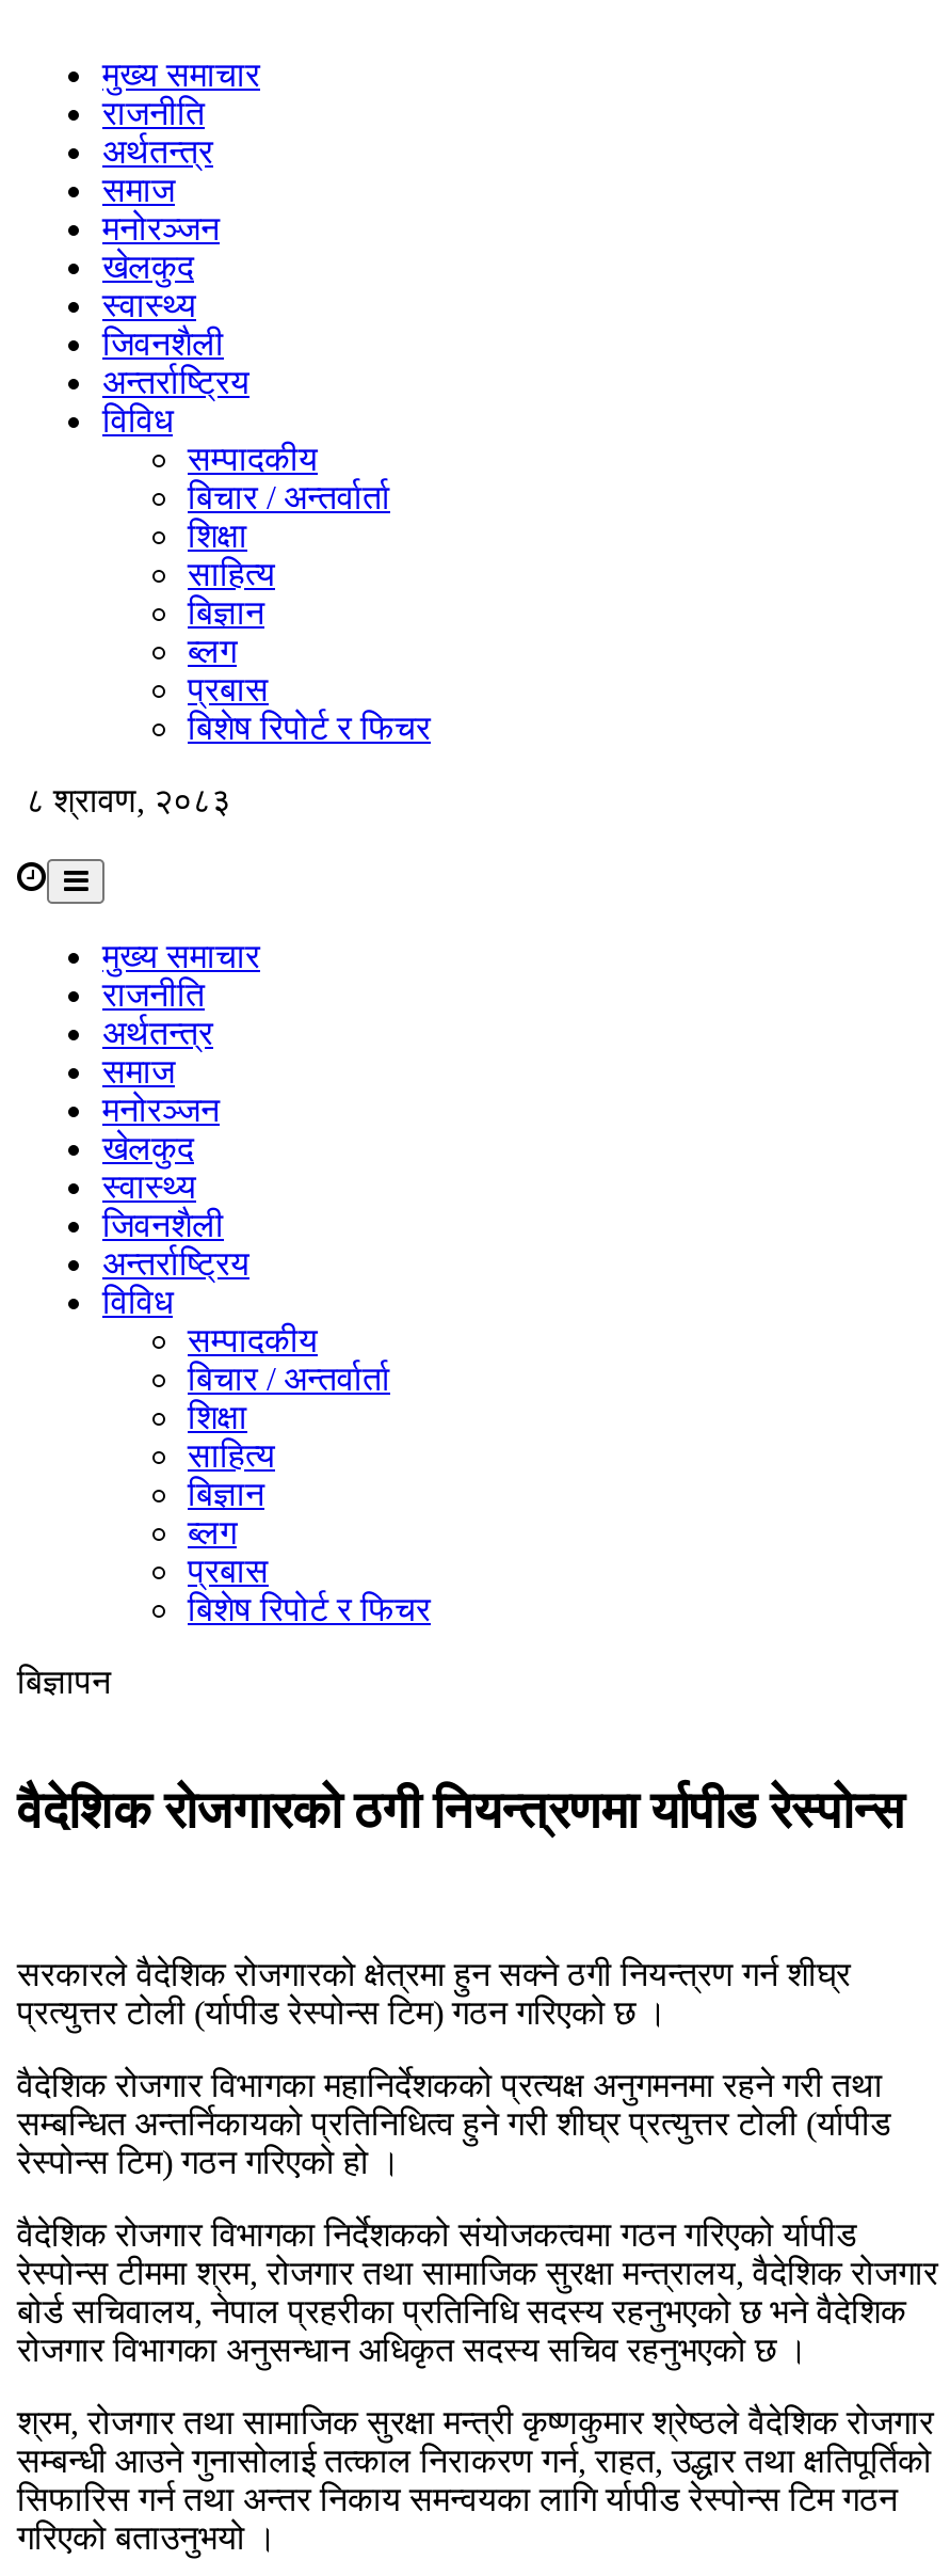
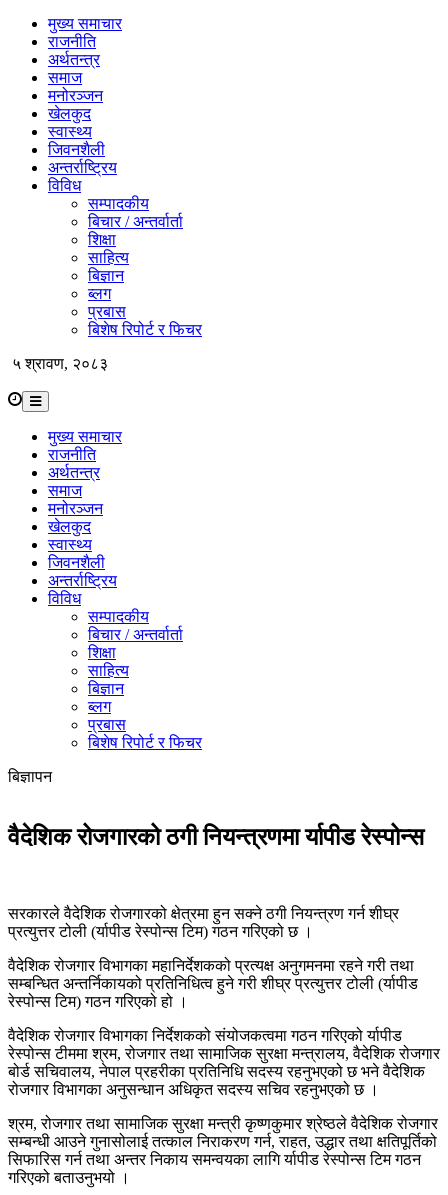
- ८ श्रावण, २०८३
+ ५ श्रावण, २०८३
